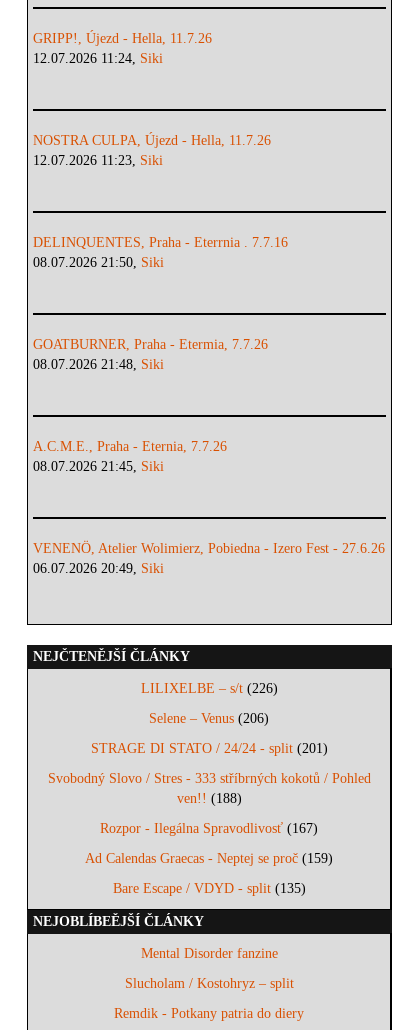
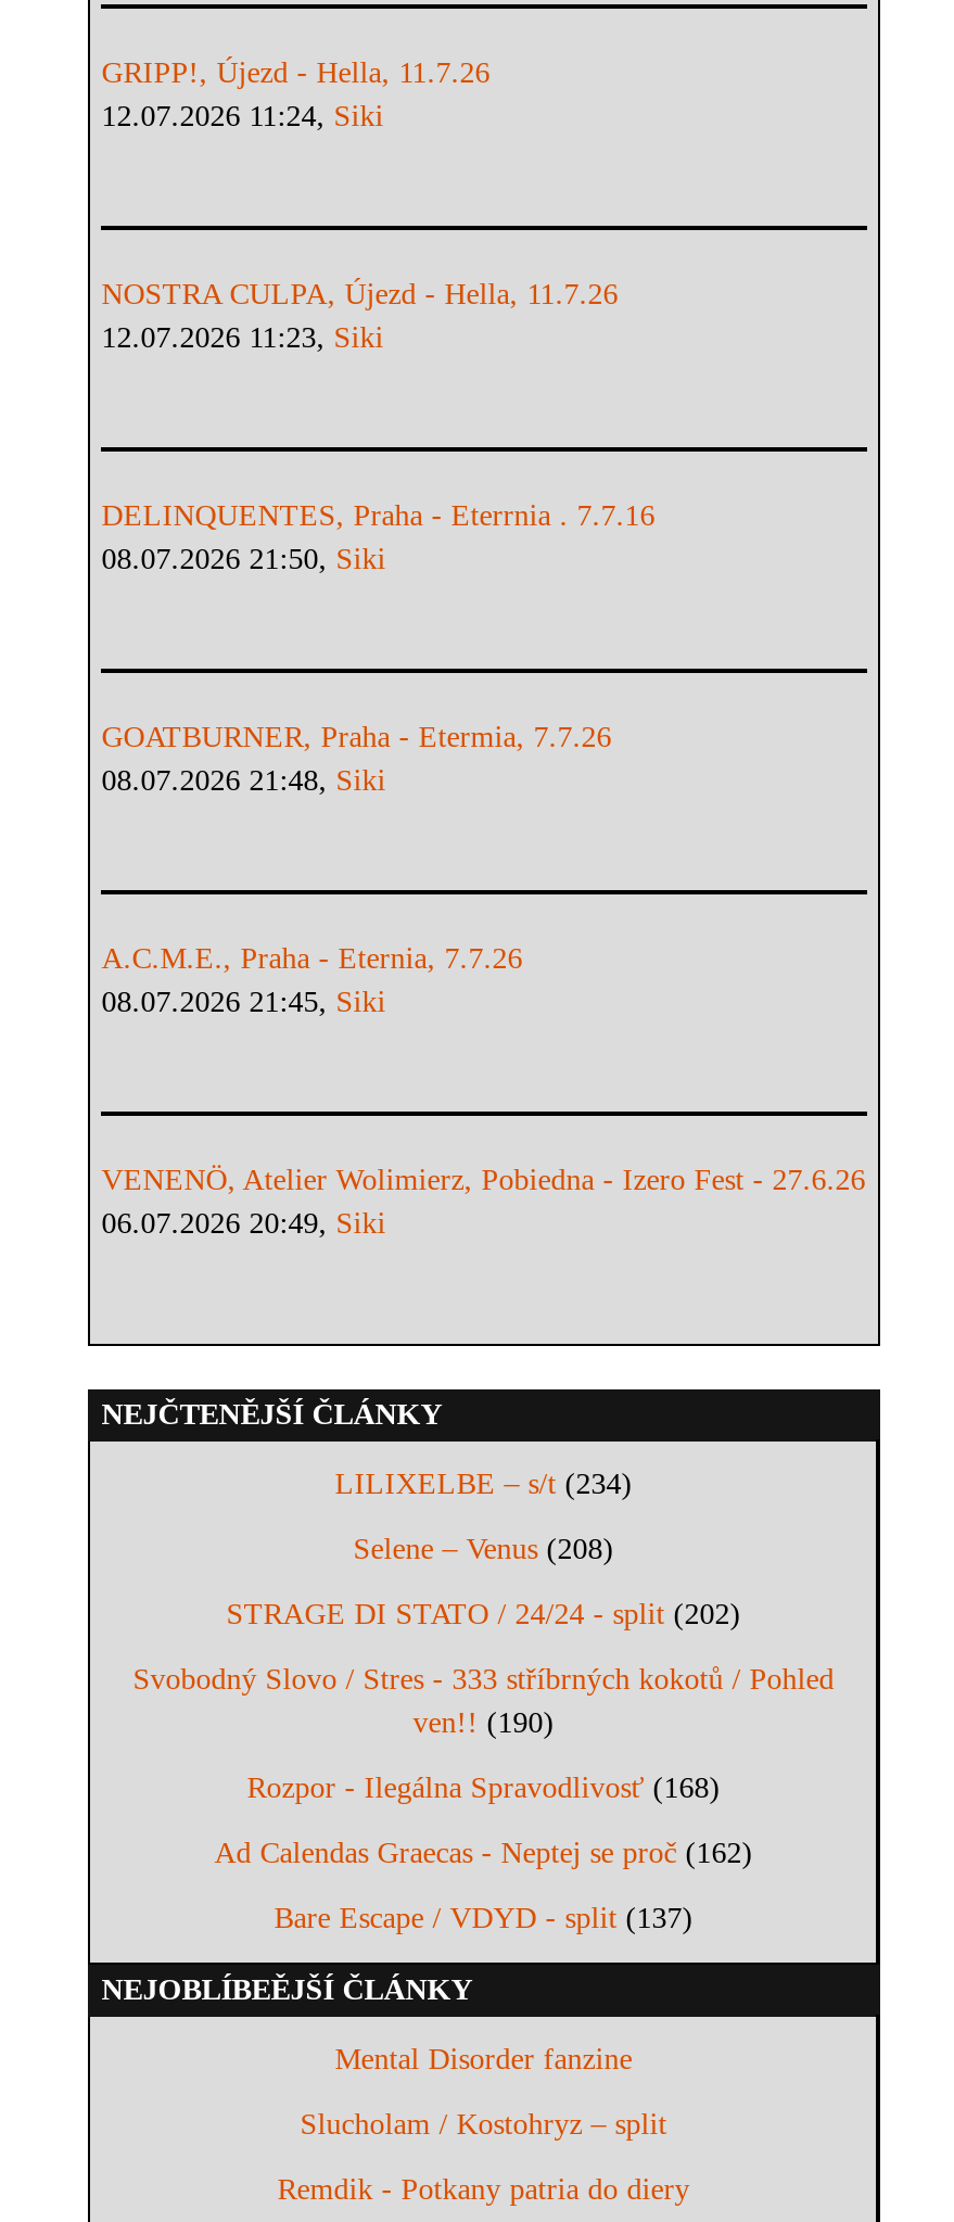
- LILIXELBE – s/t (226)
+ LILIXELBE – s/t (234)

- Selene – Venus (206)
+ Selene – Venus (208)

- STRAGE DI STATO / 24/24 - split (201)
+ STRAGE DI STATO / 24/24 - split (202)

- ven!! (188)
+ ven!! (190)

- Rozpor - Ilegálna Spravodlivosť (167)
+ Rozpor - Ilegálna Spravodlivosť (168)

- Ad Calendas Graecas - Neptej se proč (159)
+ Ad Calendas Graecas - Neptej se proč (162)

- Bare Escape / VDYD - split (135)
+ Bare Escape / VDYD - split (137)
